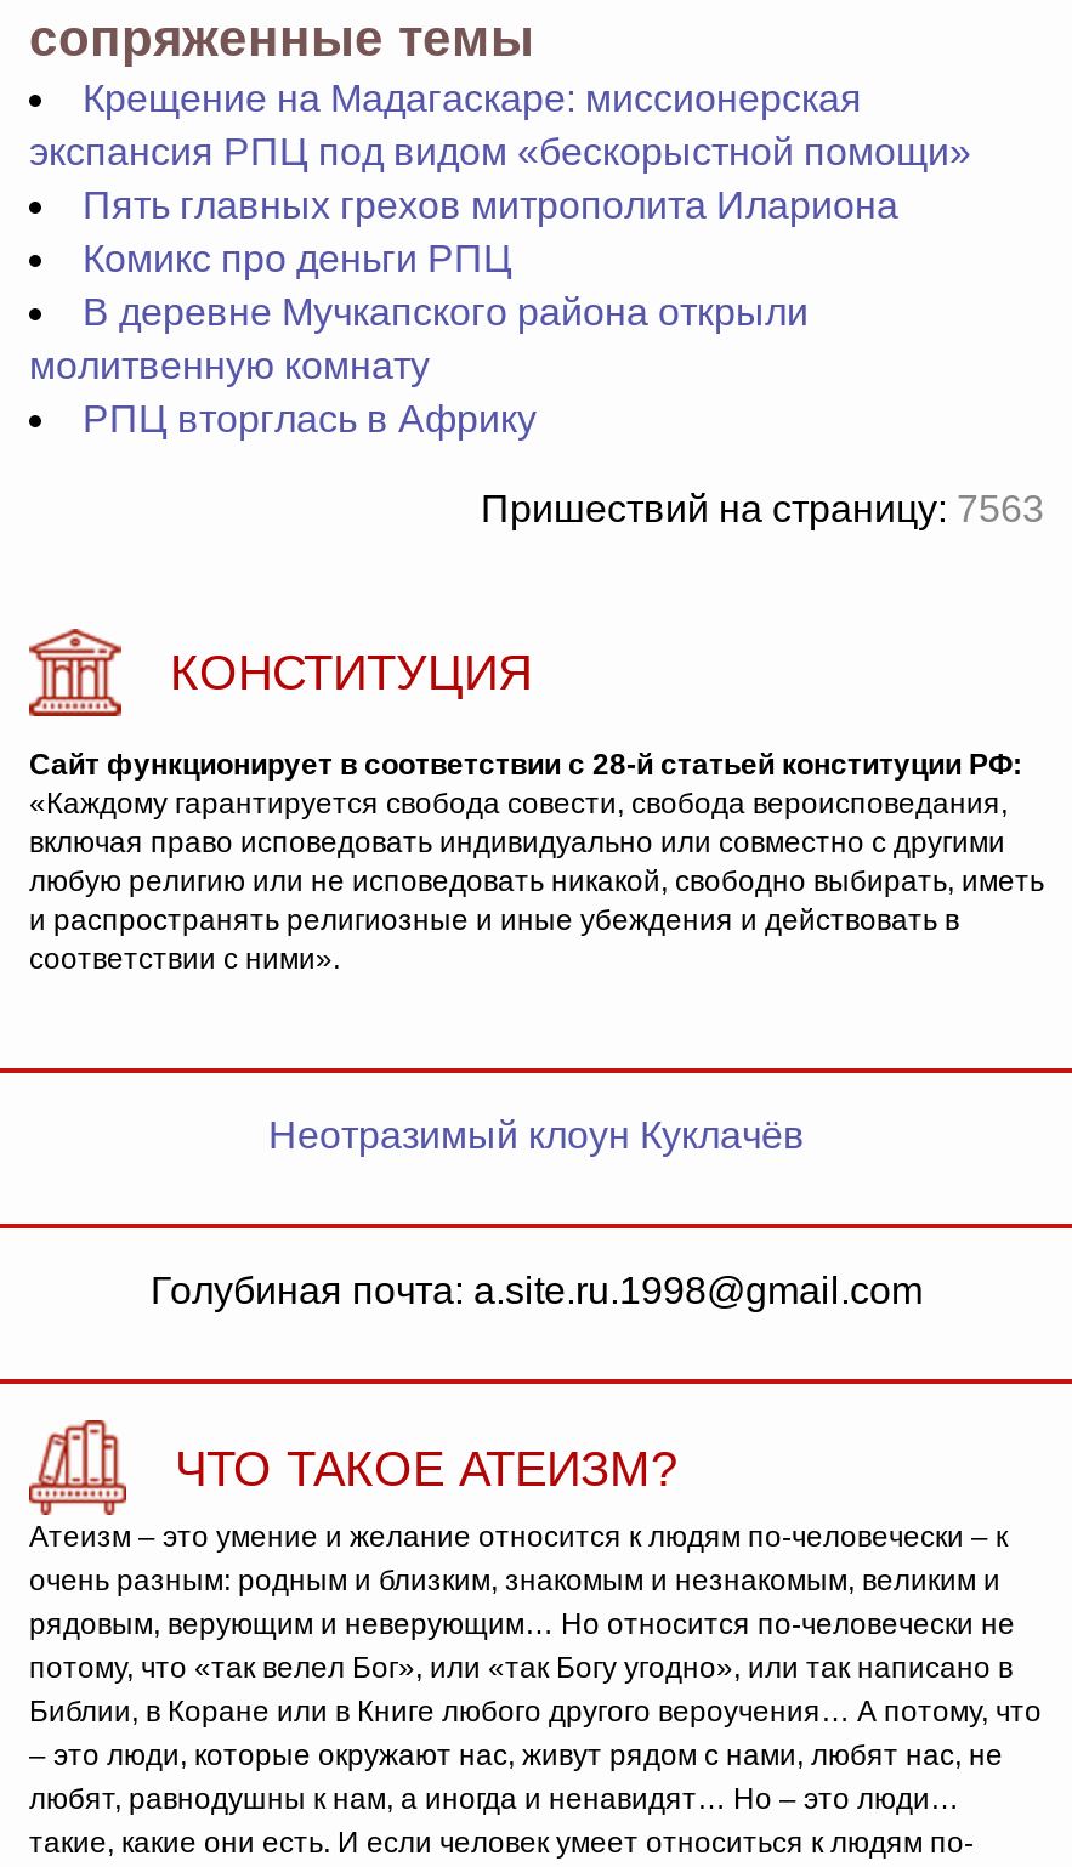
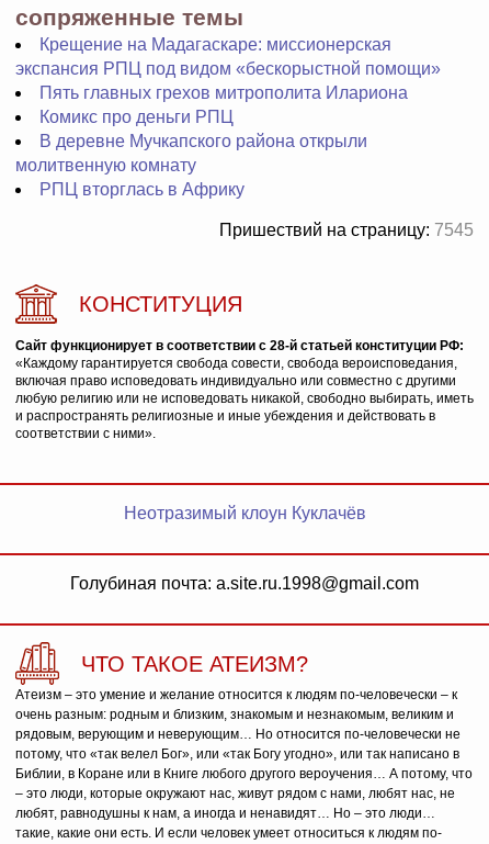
- Пришествий на страницу: 7563
+ Пришествий на страницу: 7545
